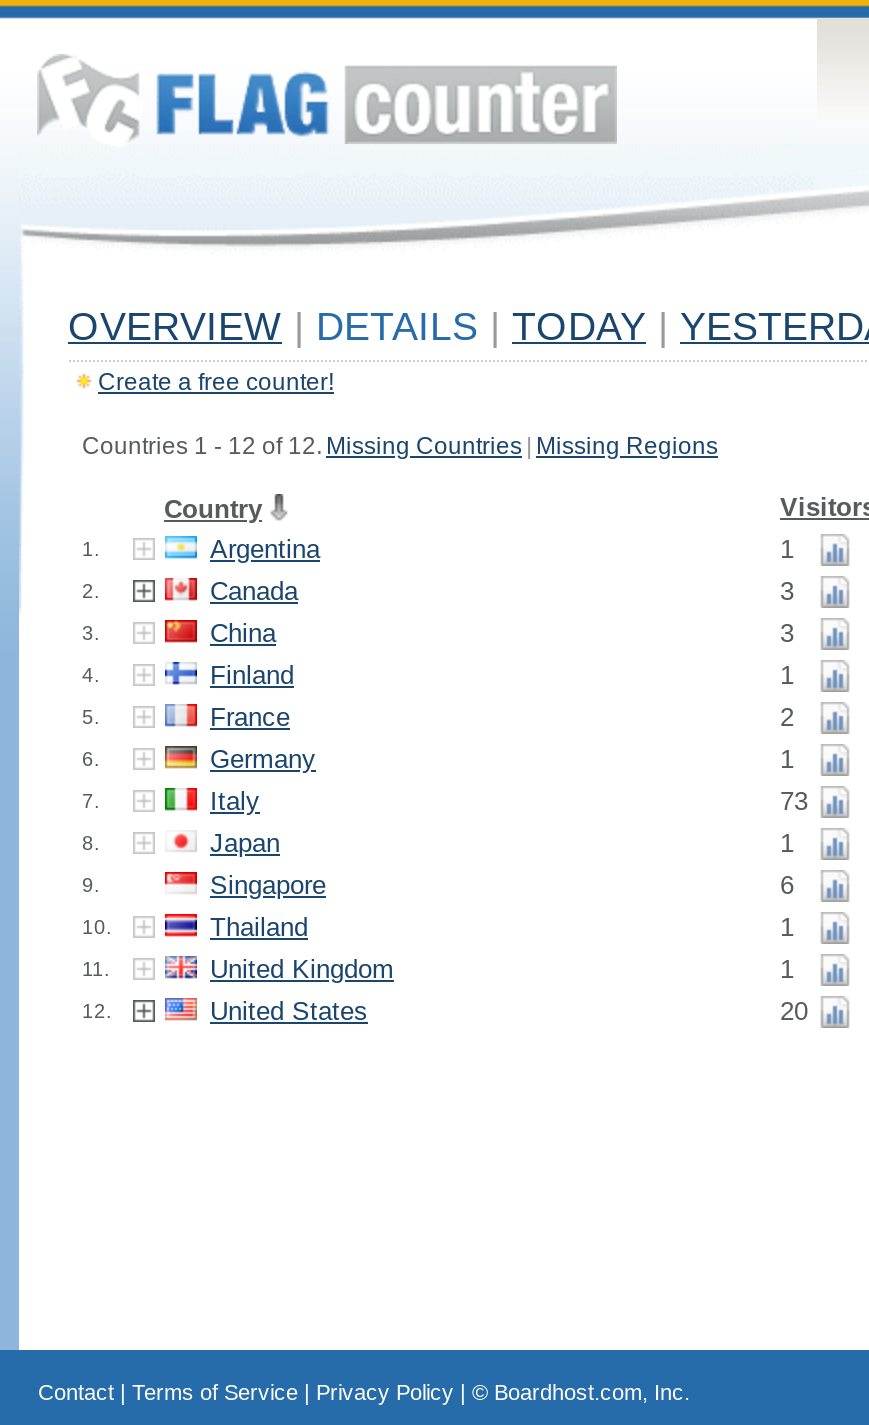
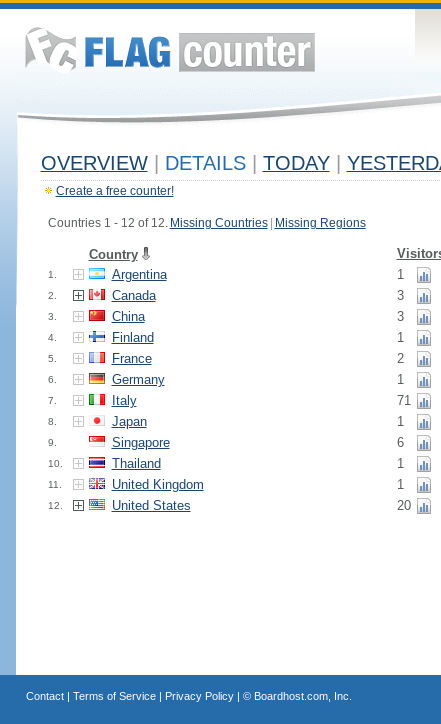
- 73
+ 71
